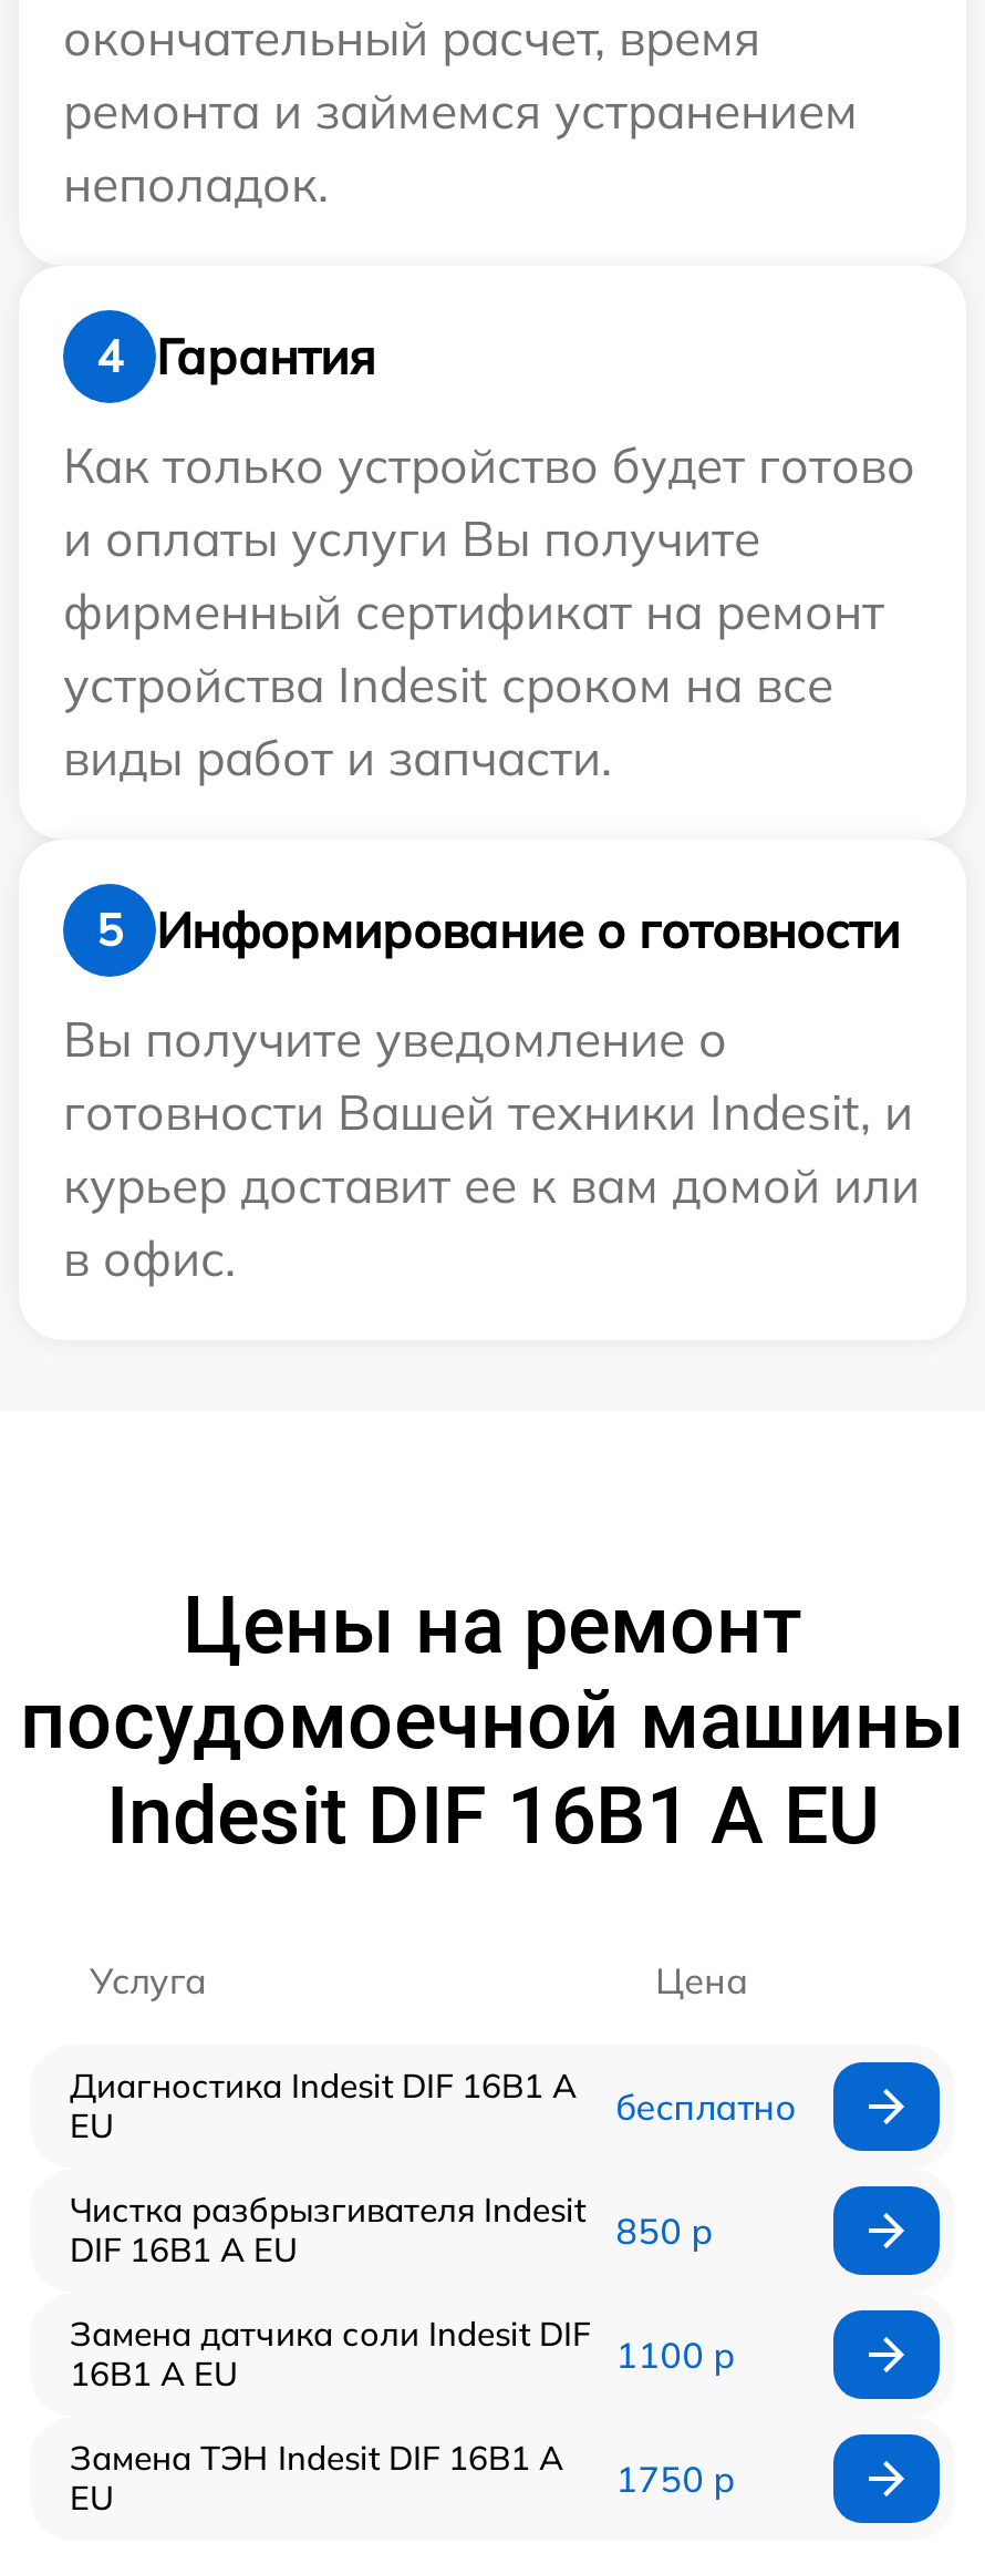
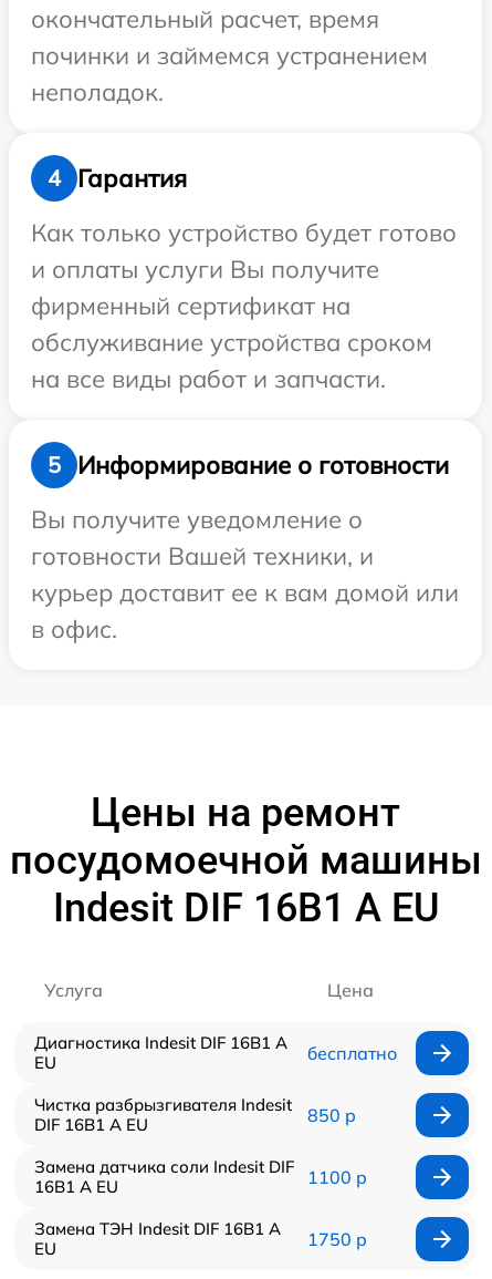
- ремонта и займемся устранением
+ починки и займемся устранением

- фирменный сертификат на ремонт
- устройства Indesit сроком на все
- виды работ и запчасти.
+ фирменный сертификат на
+ обслуживание устройства сроком
+ на все виды работ и запчасти.

- готовности Вашей техники Indesit, и
+ готовности Вашей техники, и
